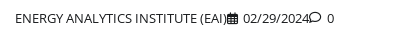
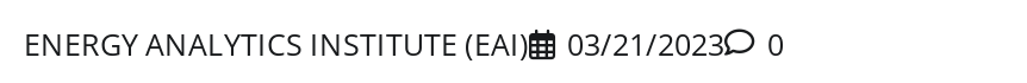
- ENERGY ANALYTICS INSTITUTE (EAI) 02/29/2024 0
+ ENERGY ANALYTICS INSTITUTE (EAI) 03/21/2023 0
